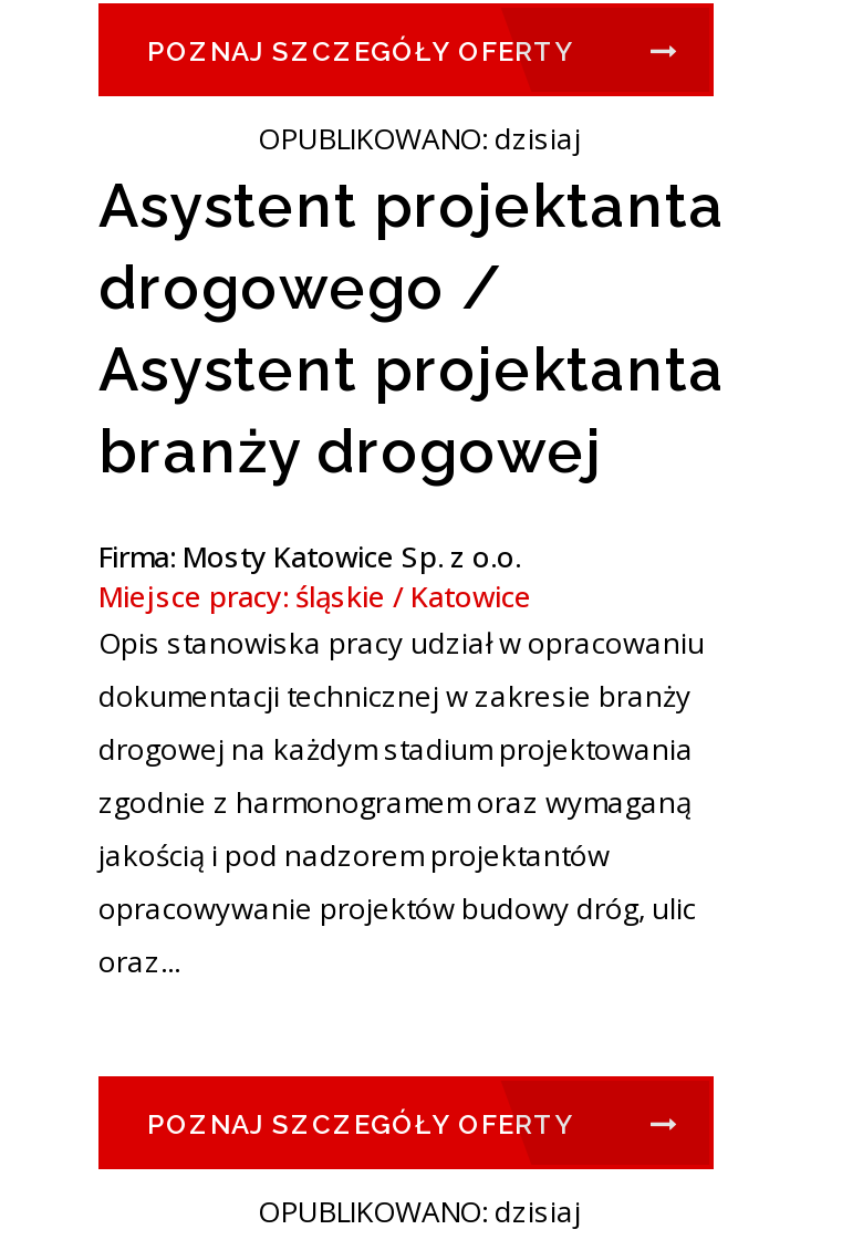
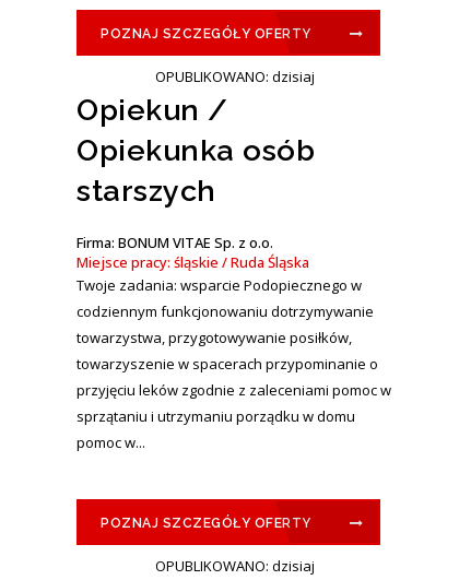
- Asystent projektanta
- drogowego /
- Asystent projektanta
- branży drogowej
+ Opiekun /
+ Opiekunka osób
+ starszych

- Firma: Mosty Katowice Sp. z o.o.
- Miejsce pracy: śląskie / Katowice
- Opis stanowiska pracy udział w opracowaniu
- dokumentacji technicznej w zakresie branży
- drogowej na każdym stadium projektowania
- zgodnie z harmonogramem oraz wymaganą
- jakością i pod nadzorem projektantów
- opracowywanie projektów budowy dróg, ulic
- oraz...
+ Firma: BONUM VITAE Sp. z o.o.
+ Miejsce pracy: śląskie / Ruda Śląska
+ Twoje zadania: wsparcie Podopiecznego w
+ codziennym funkcjonowaniu dotrzymywanie
+ towarzystwa, przygotowywanie posiłków,
+ towarzyszenie w spacerach przypominanie o
+ przyjęciu leków zgodnie z zaleceniami pomoc w
+ sprzątaniu i utrzymaniu porządku w domu
+ pomoc w...
